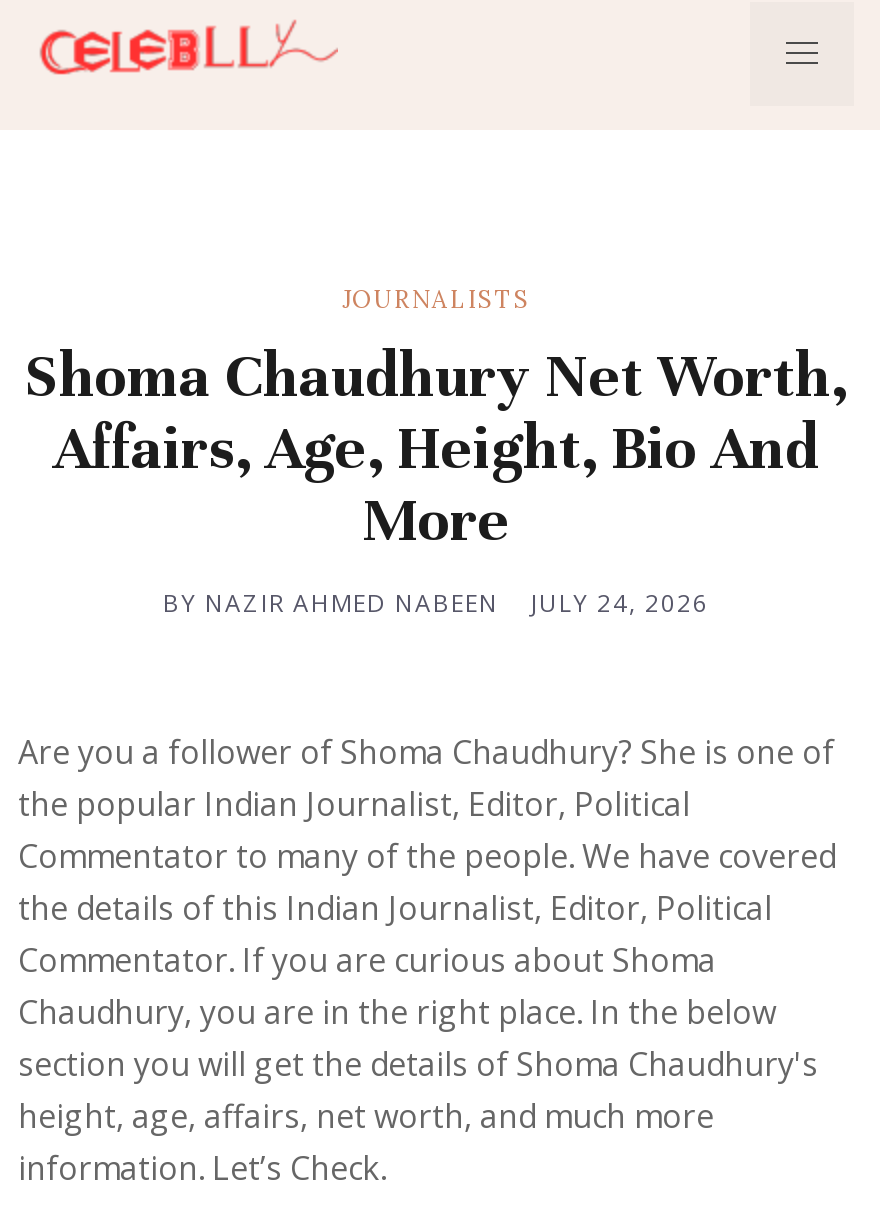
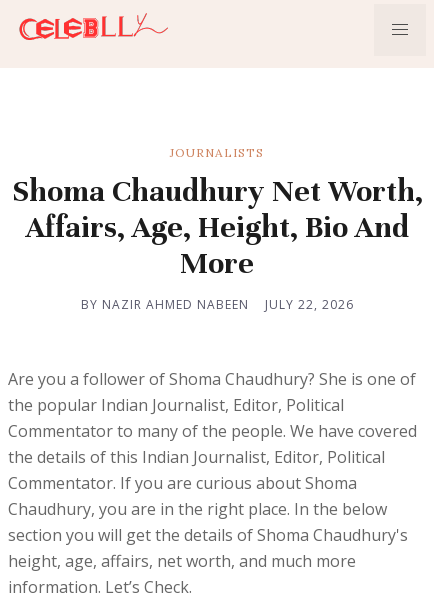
- BY NAZIR AHMED NABEEN JULY 24, 2026
+ BY NAZIR AHMED NABEEN JULY 22, 2026
